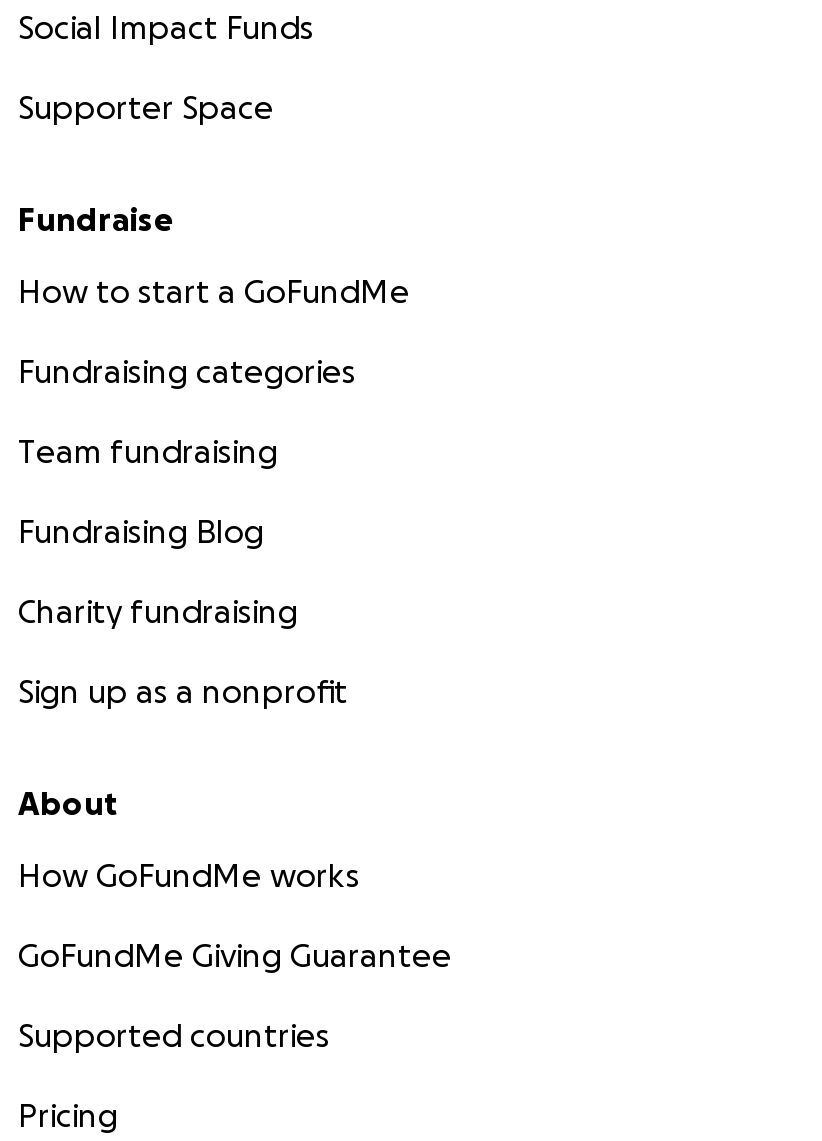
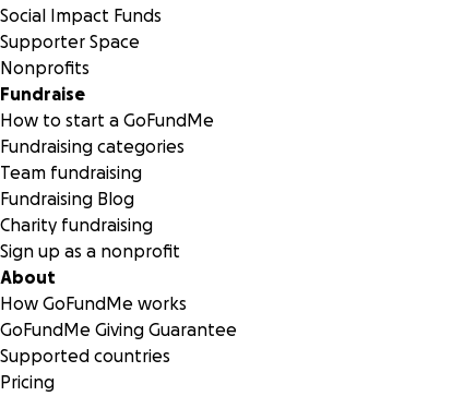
+ Nonprofits
